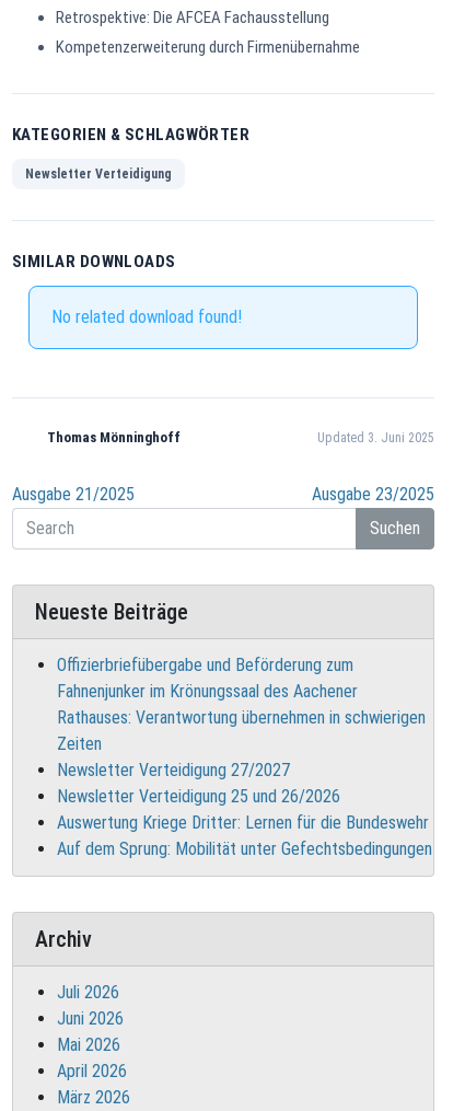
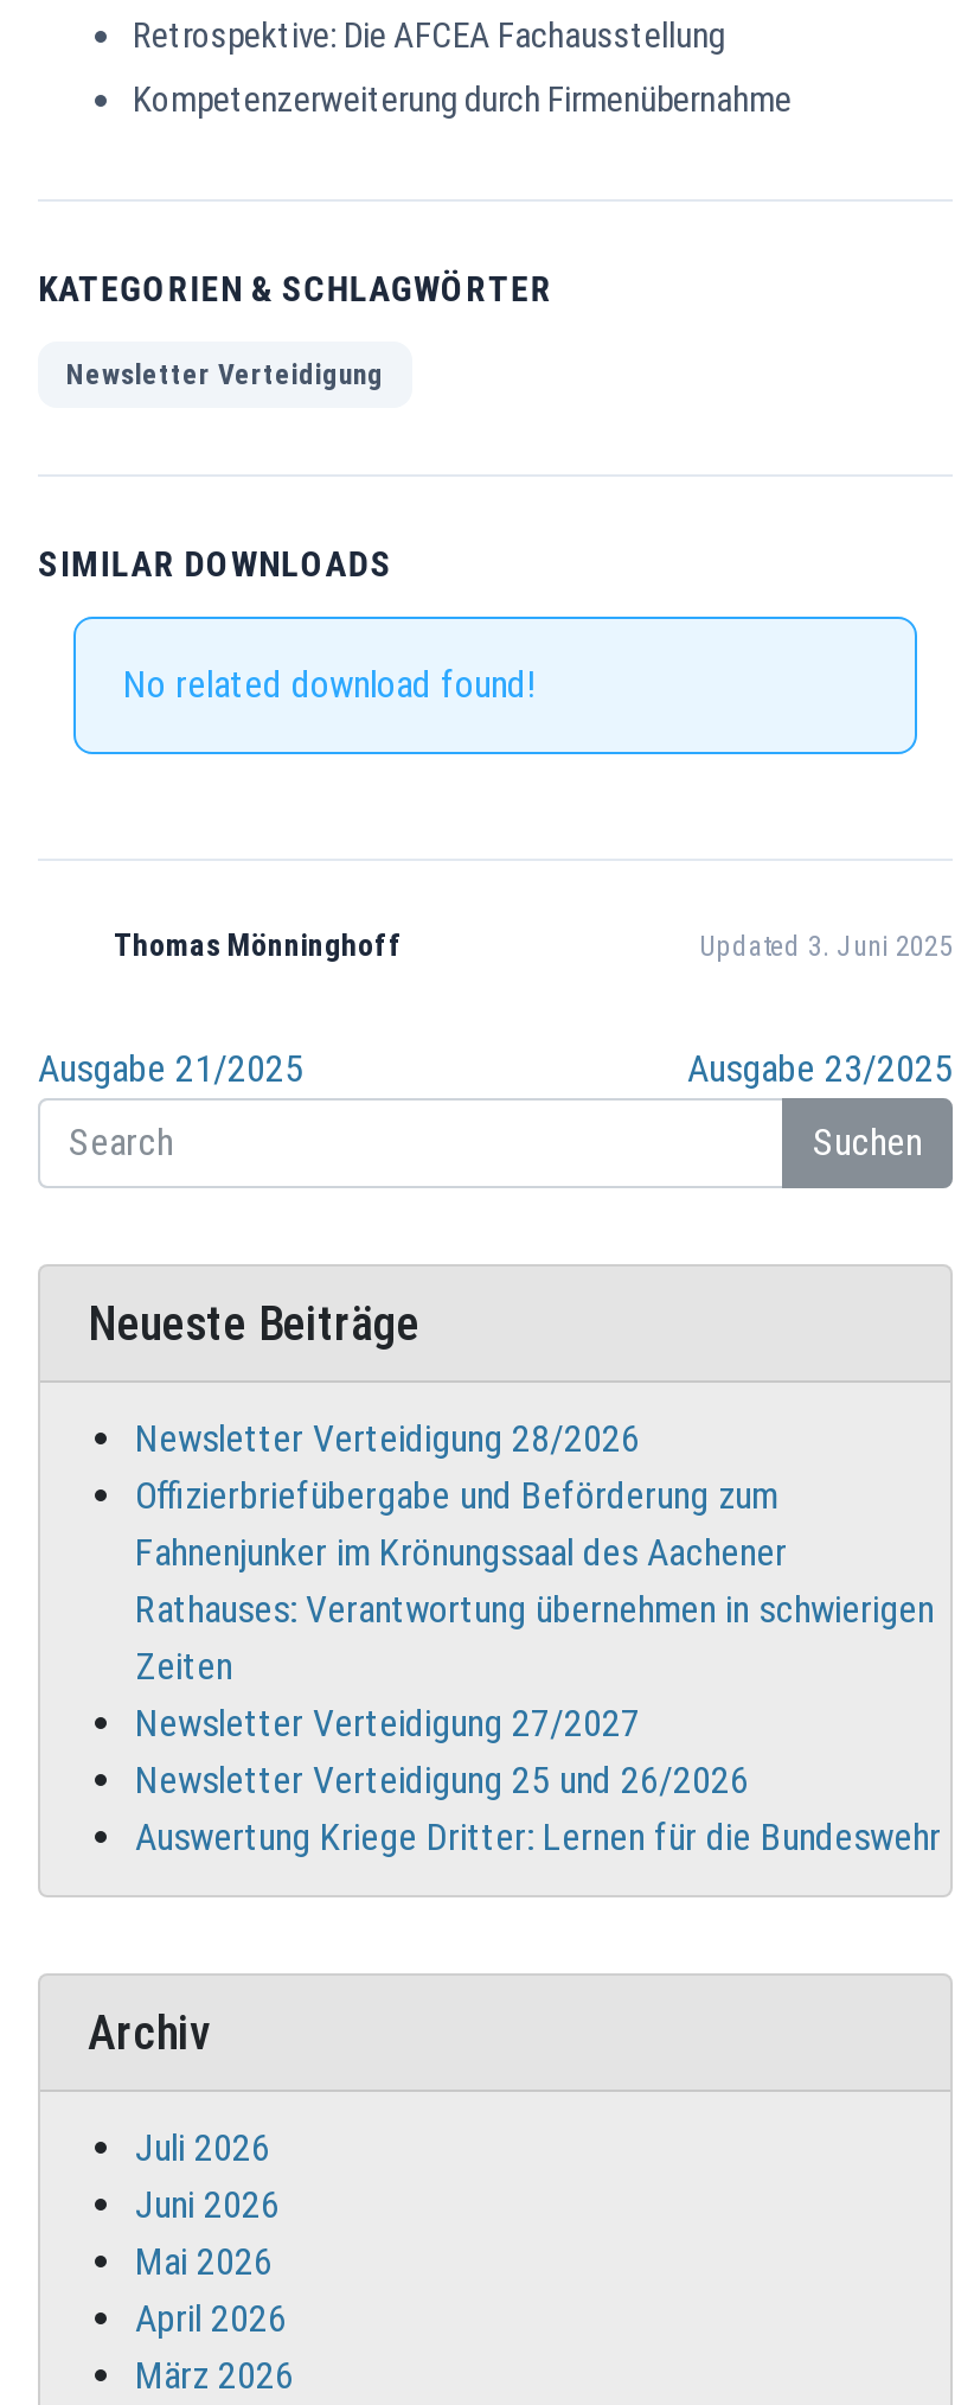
+ Newsletter Verteidigung 28/2026

moved down: Offizierbriefübergabe und Beförderung zum | Fahnenjunker im Krönungssaal des Aachener | Rathauses: Verantwortung übernehmen in schwierigen | Zeiten | Newsletter Verteidigung 27/2027 | Newsletter Verteidigung 25 und 26/2026 | Auswertung Kriege Dritter: Lernen für die Bundeswehr

- Auf dem Sprung: Mobilität unter Gefechtsbedingungen
